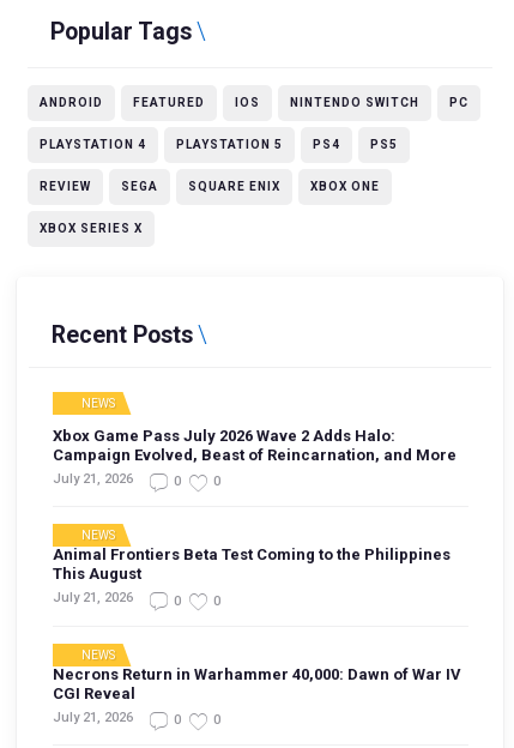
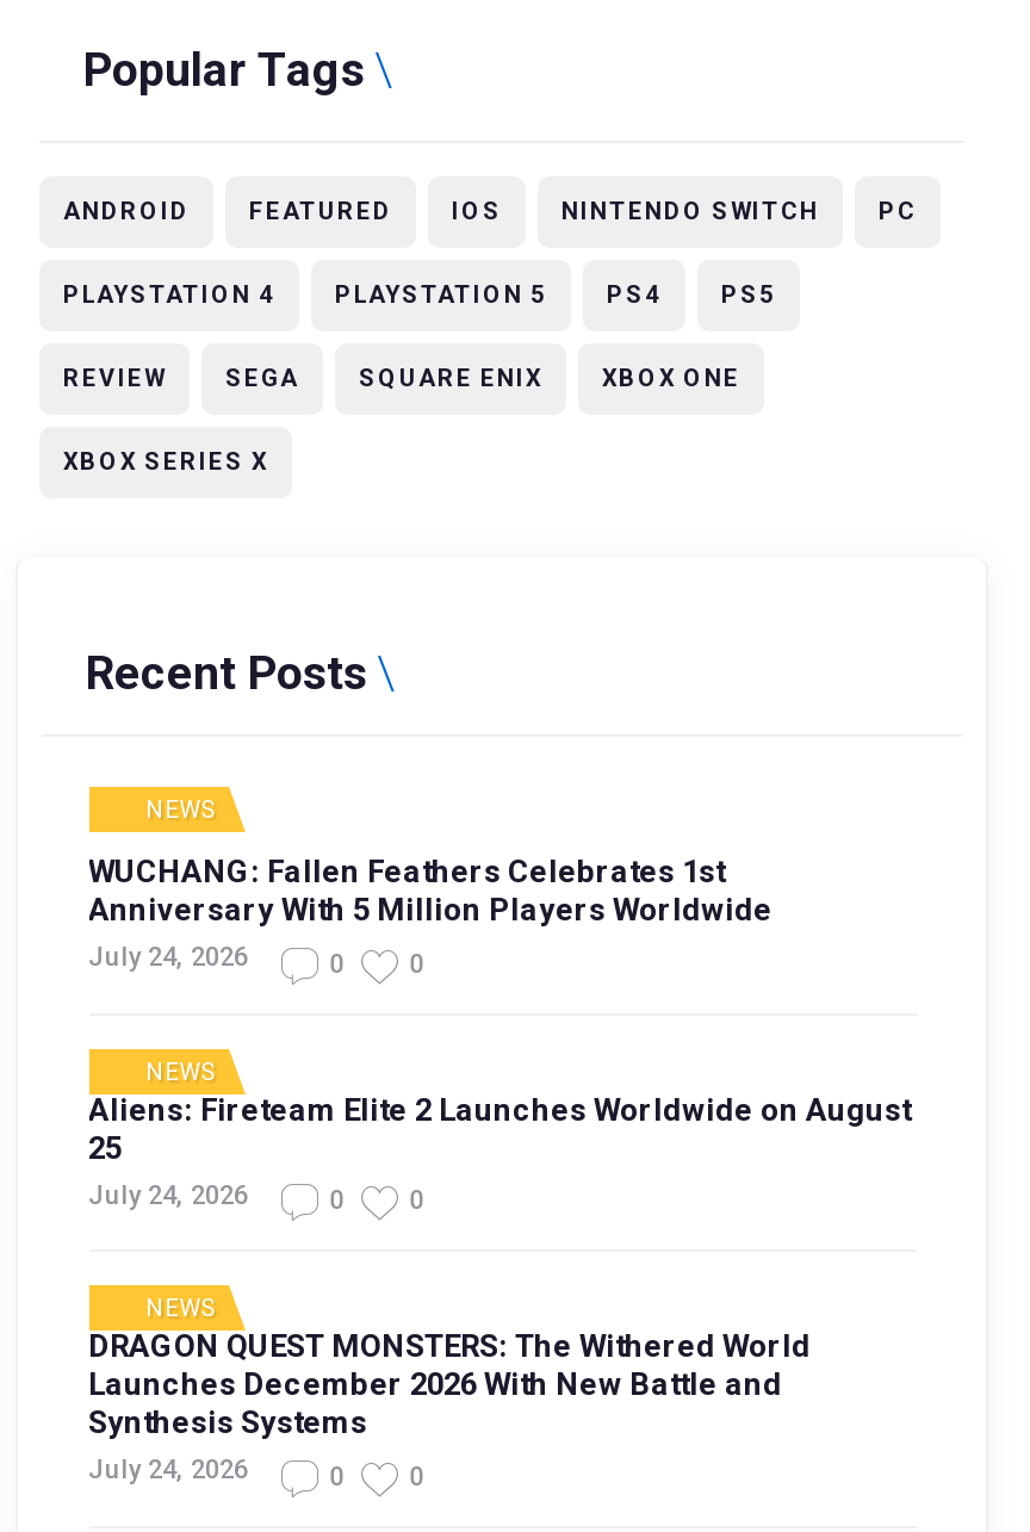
- Xbox Game Pass July 2026 Wave 2 Adds Halo:
- Campaign Evolved, Beast of Reincarnation, and More
- July 21, 2026
+ WUCHANG: Fallen Feathers Celebrates 1st
+ Anniversary With 5 Million Players Worldwide
+ July 24, 2026

- Animal Frontiers Beta Test Coming to the Philippines
- This August
- July 21, 2026
+ Aliens: Fireteam Elite 2 Launches Worldwide on August
+ 25
+ July 24, 2026

- Necrons Return in Warhammer 40,000: Dawn of War IV
- CGI Reveal
- July 21, 2026
+ DRAGON QUEST MONSTERS: The Withered World
+ Launches December 2026 With New Battle and
+ Synthesis Systems
+ July 24, 2026
